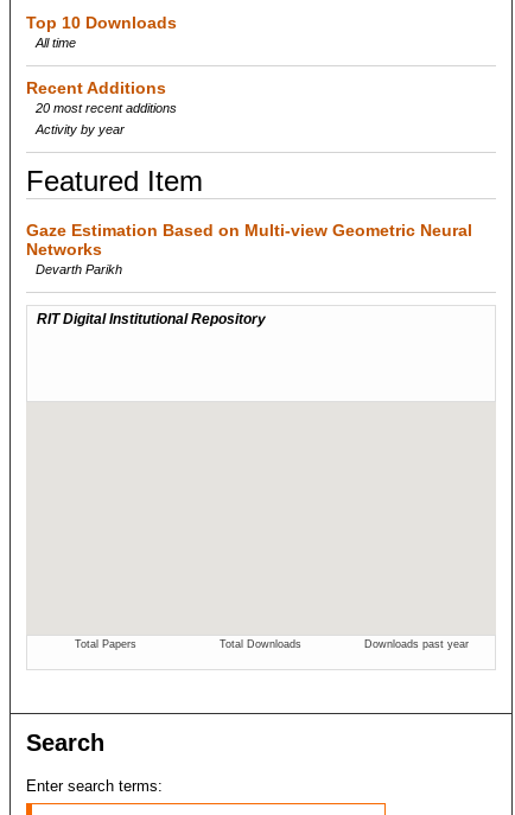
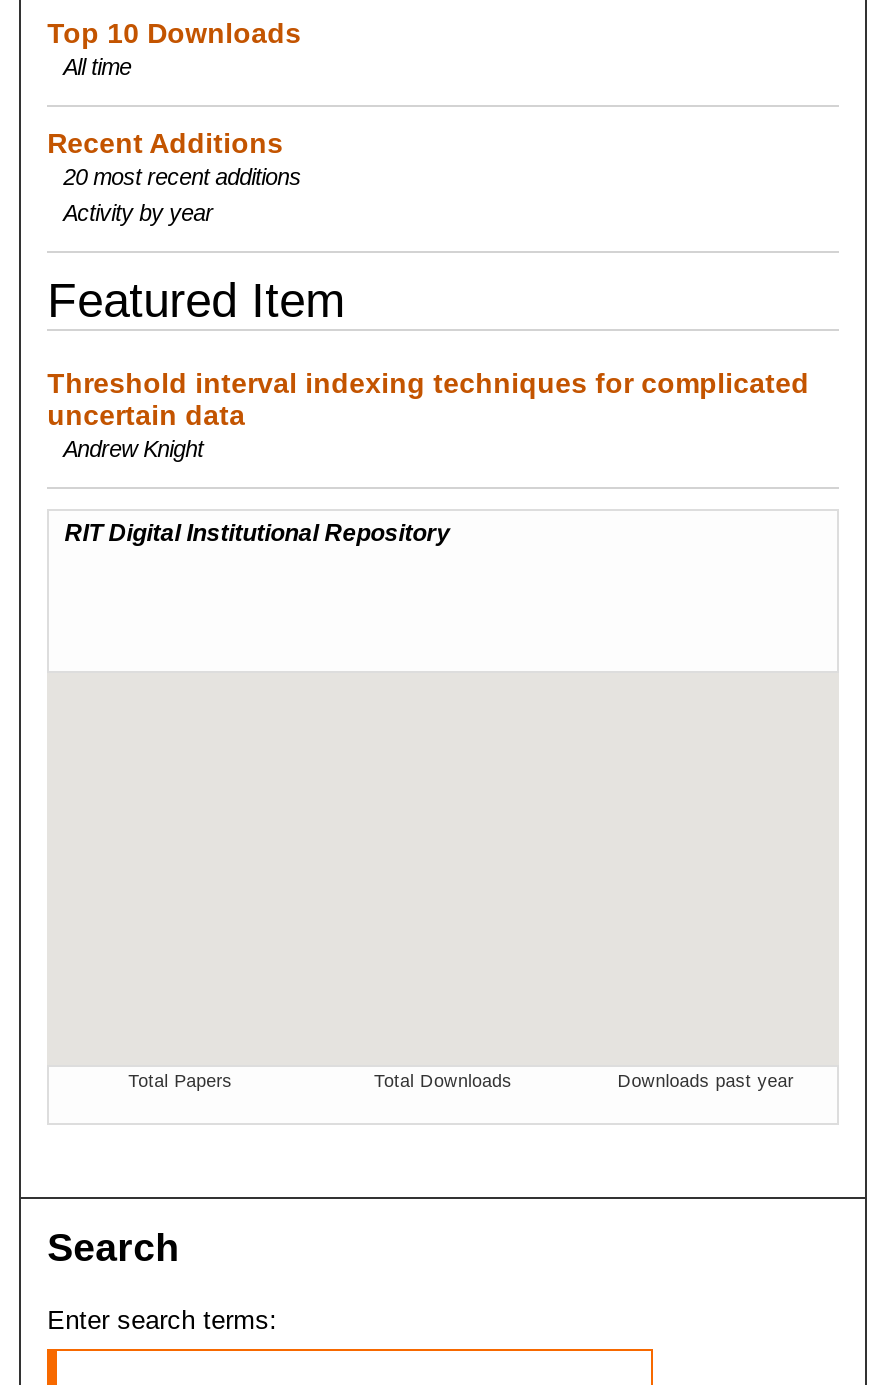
- Gaze Estimation Based on Multi-view Geometric Neural
- Networks
- Devarth Parikh
+ Threshold interval indexing techniques for complicated
+ uncertain data
+ Andrew Knight
